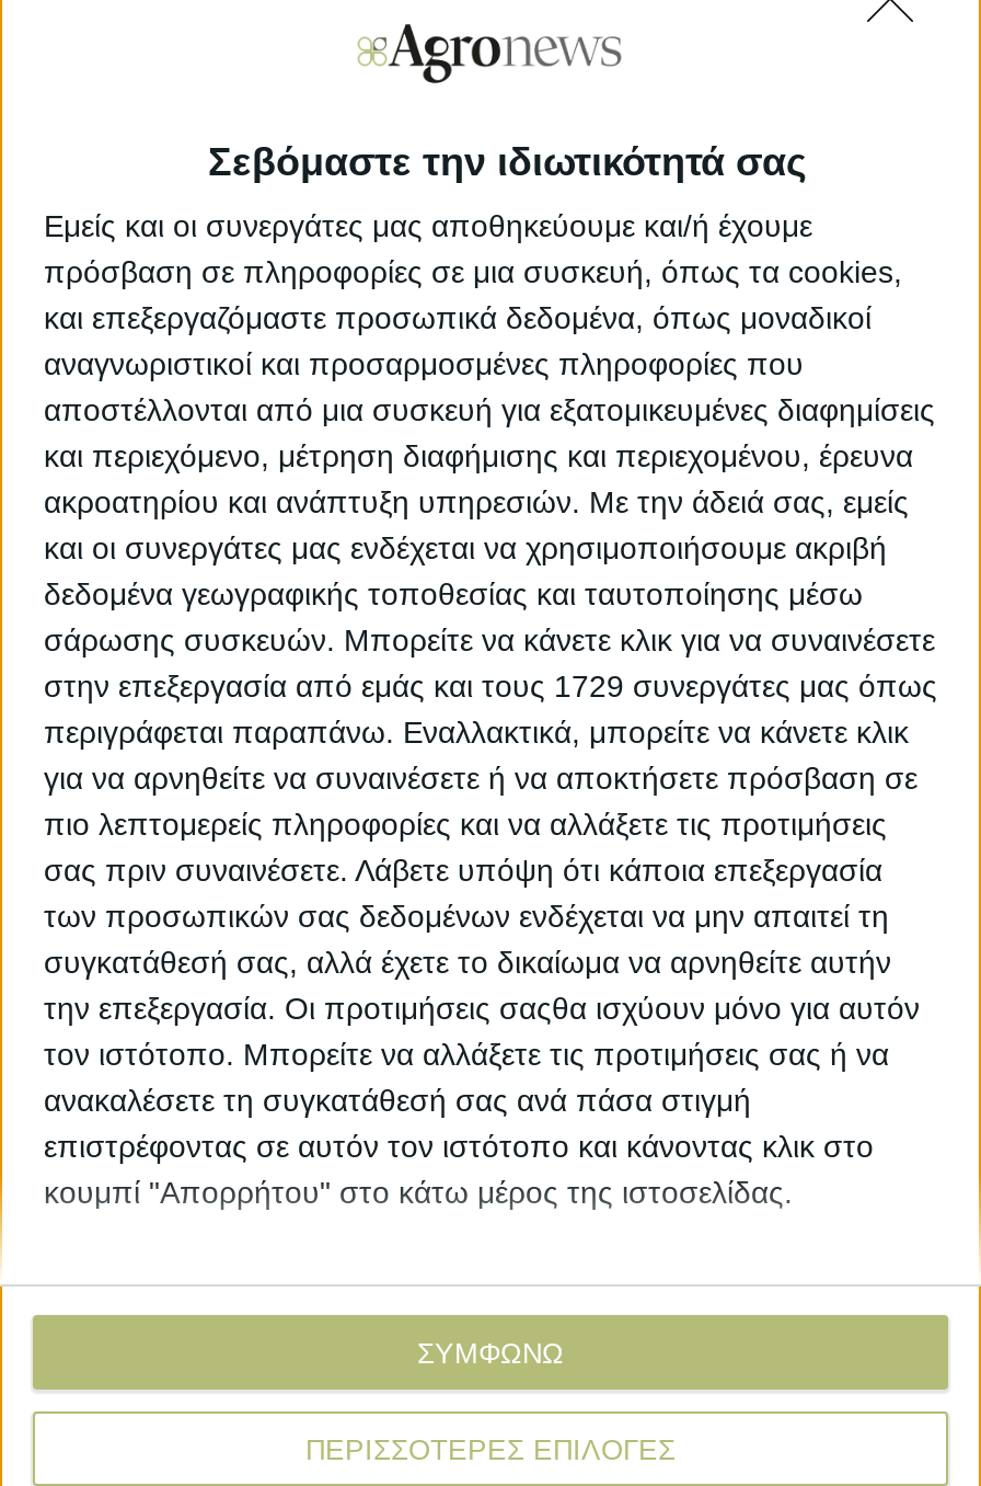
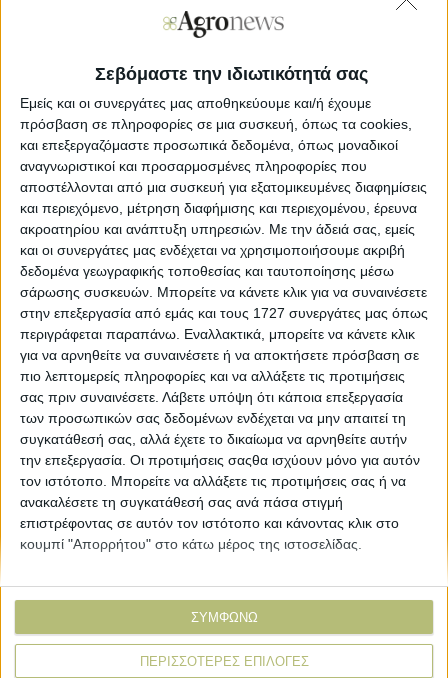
- στην επεξεργασία από εμάς και τους 1729 συνεργάτες μας όπως
+ στην επεξεργασία από εμάς και τους 1727 συνεργάτες μας όπως
